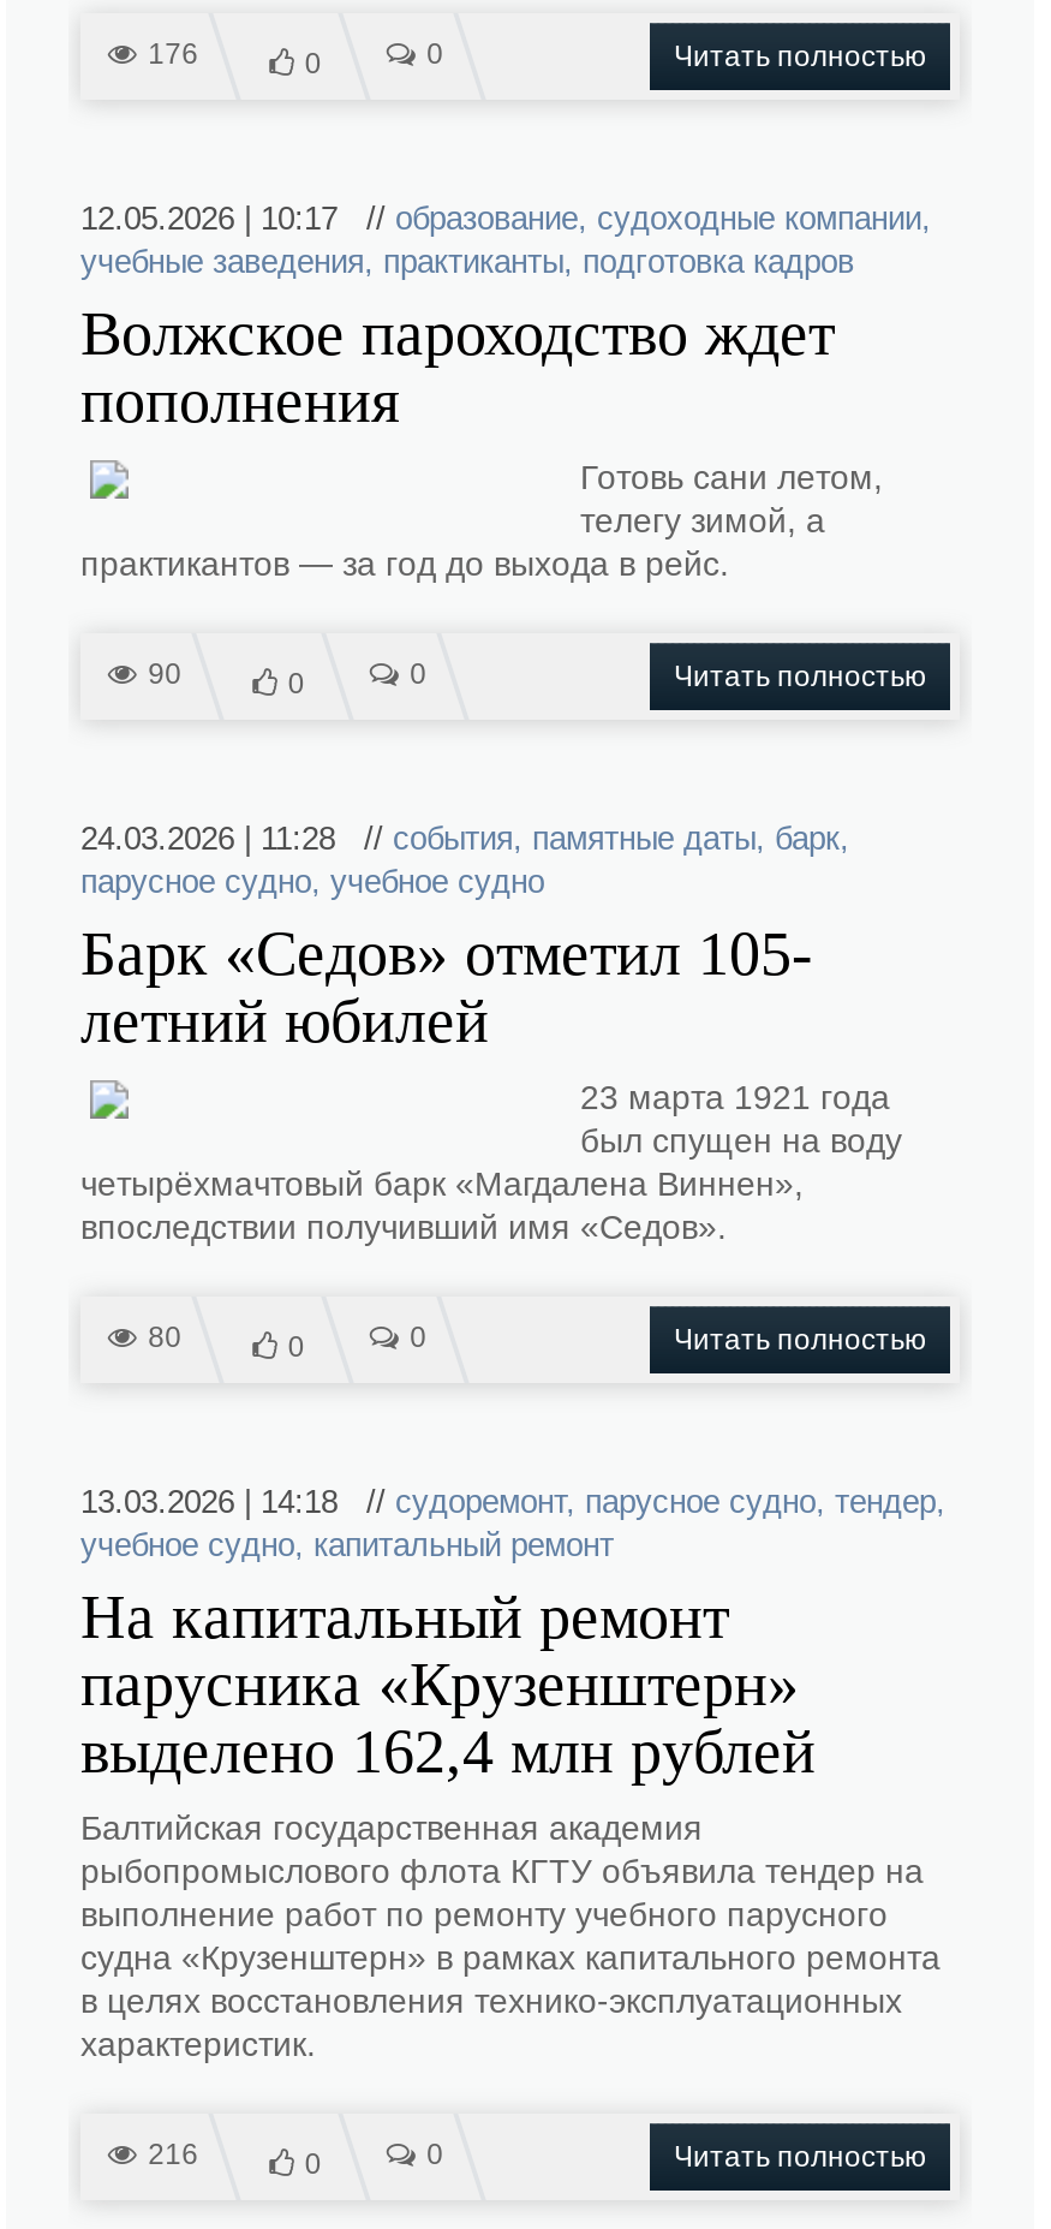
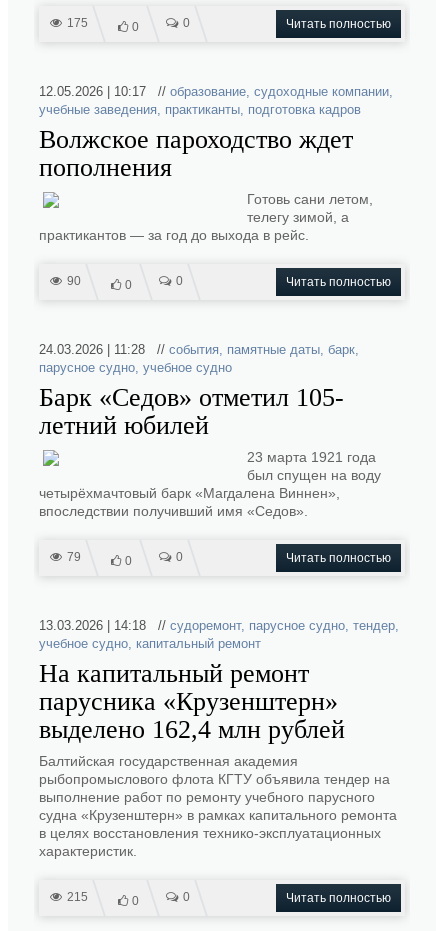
- 176
+ 175

- 80
+ 79

- 216
+ 215
